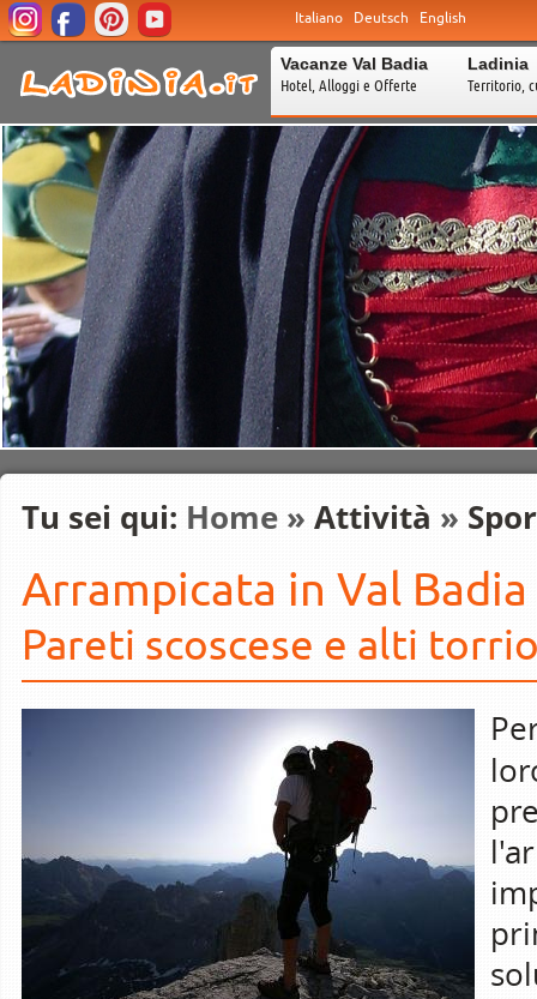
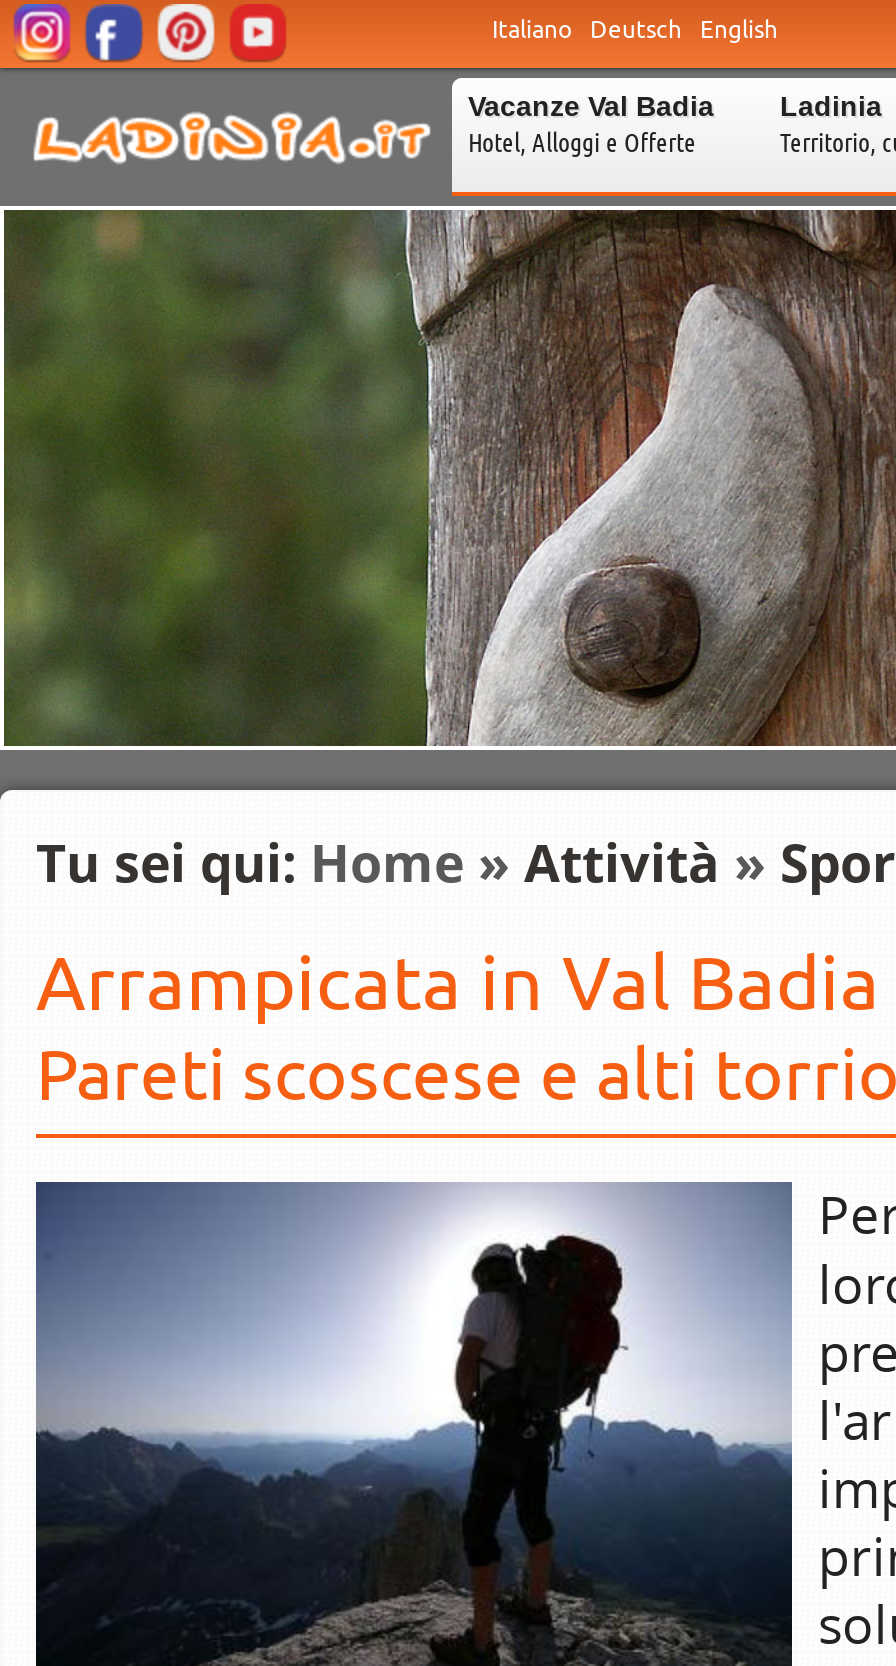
- [image]
+ [image]
